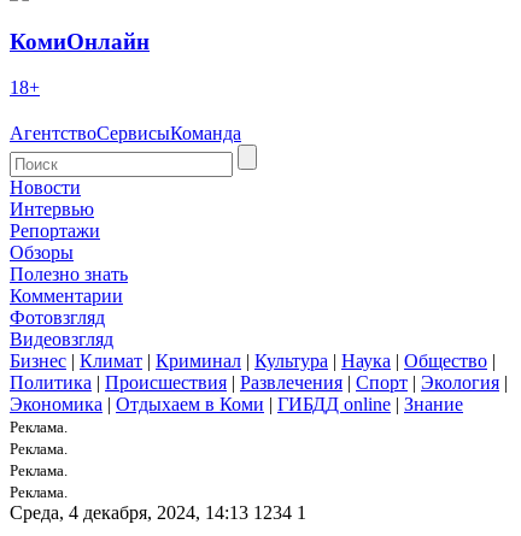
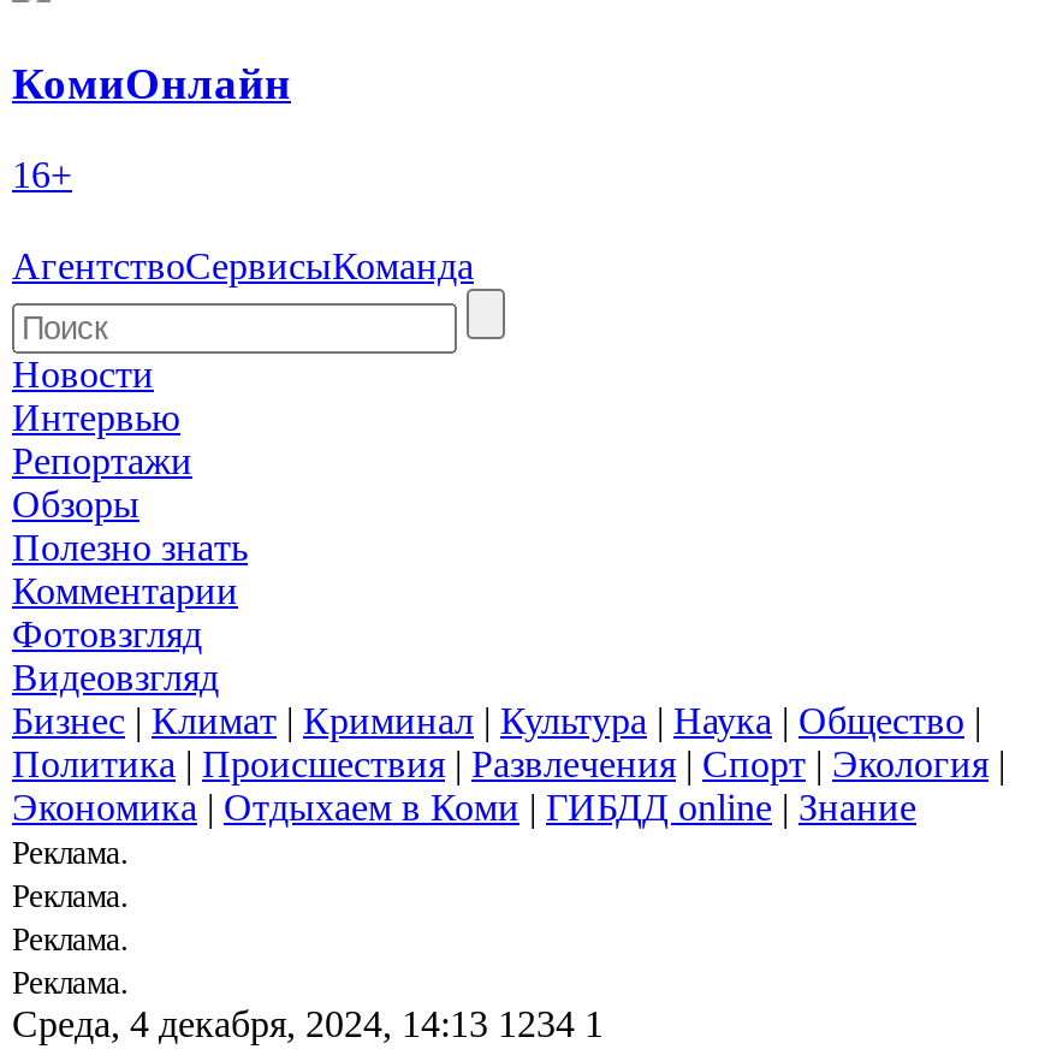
- 18+
+ 16+
